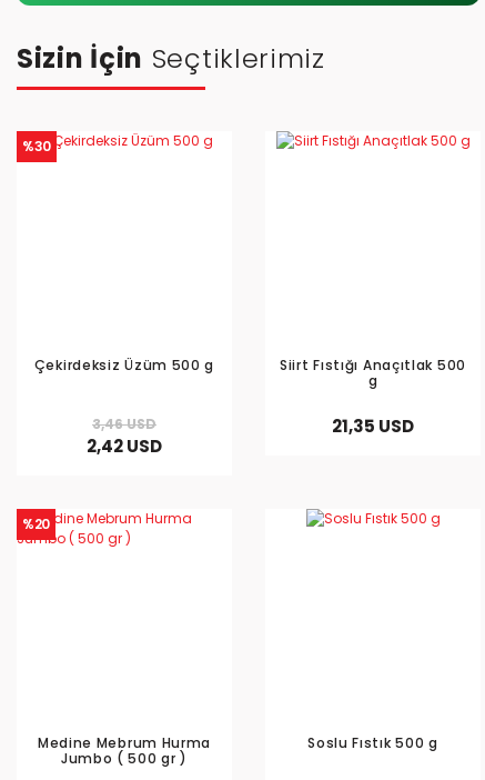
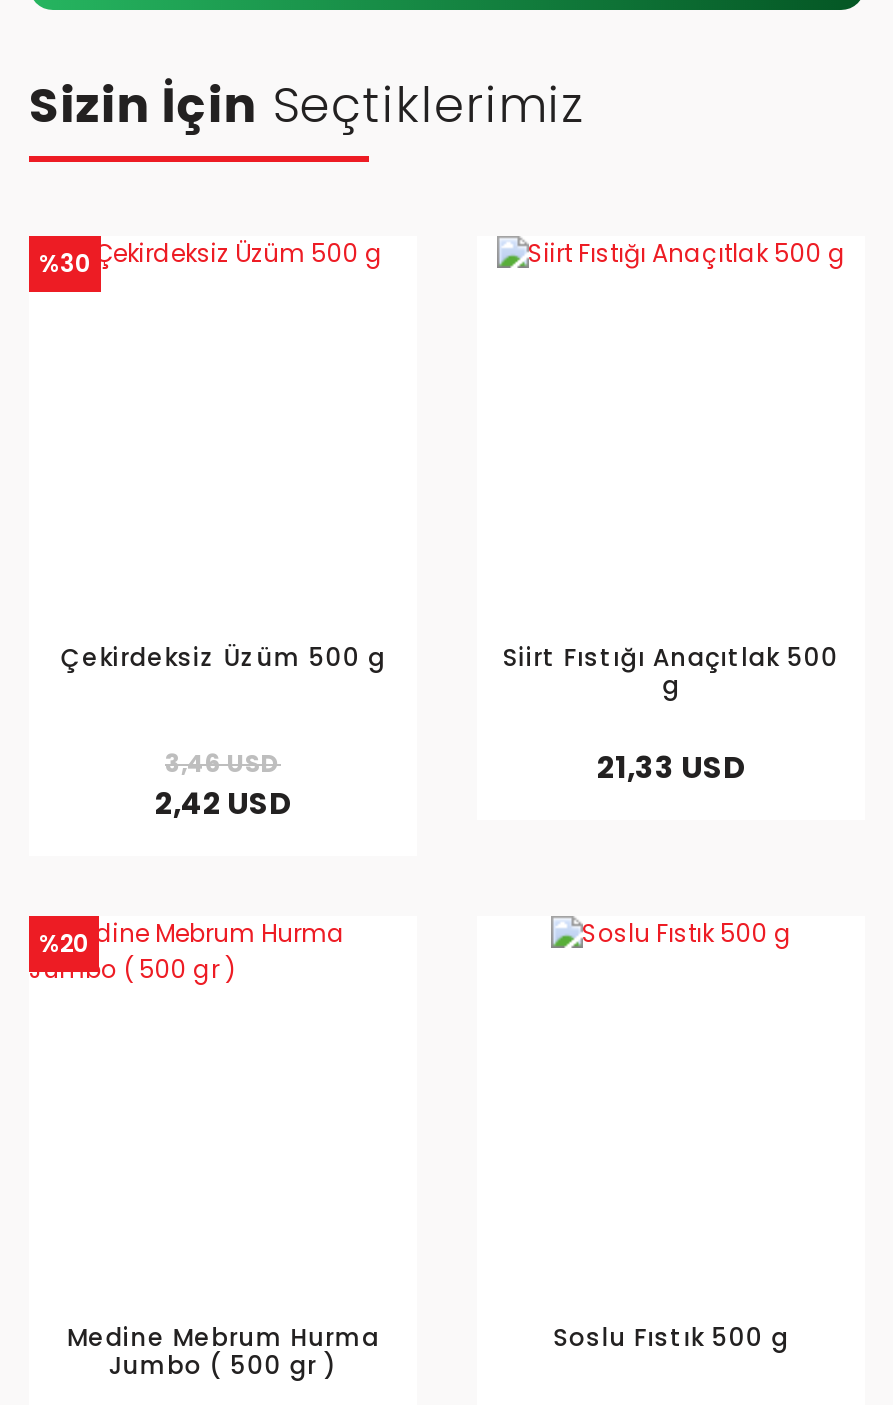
- 21,35 USD
+ 21,33 USD
